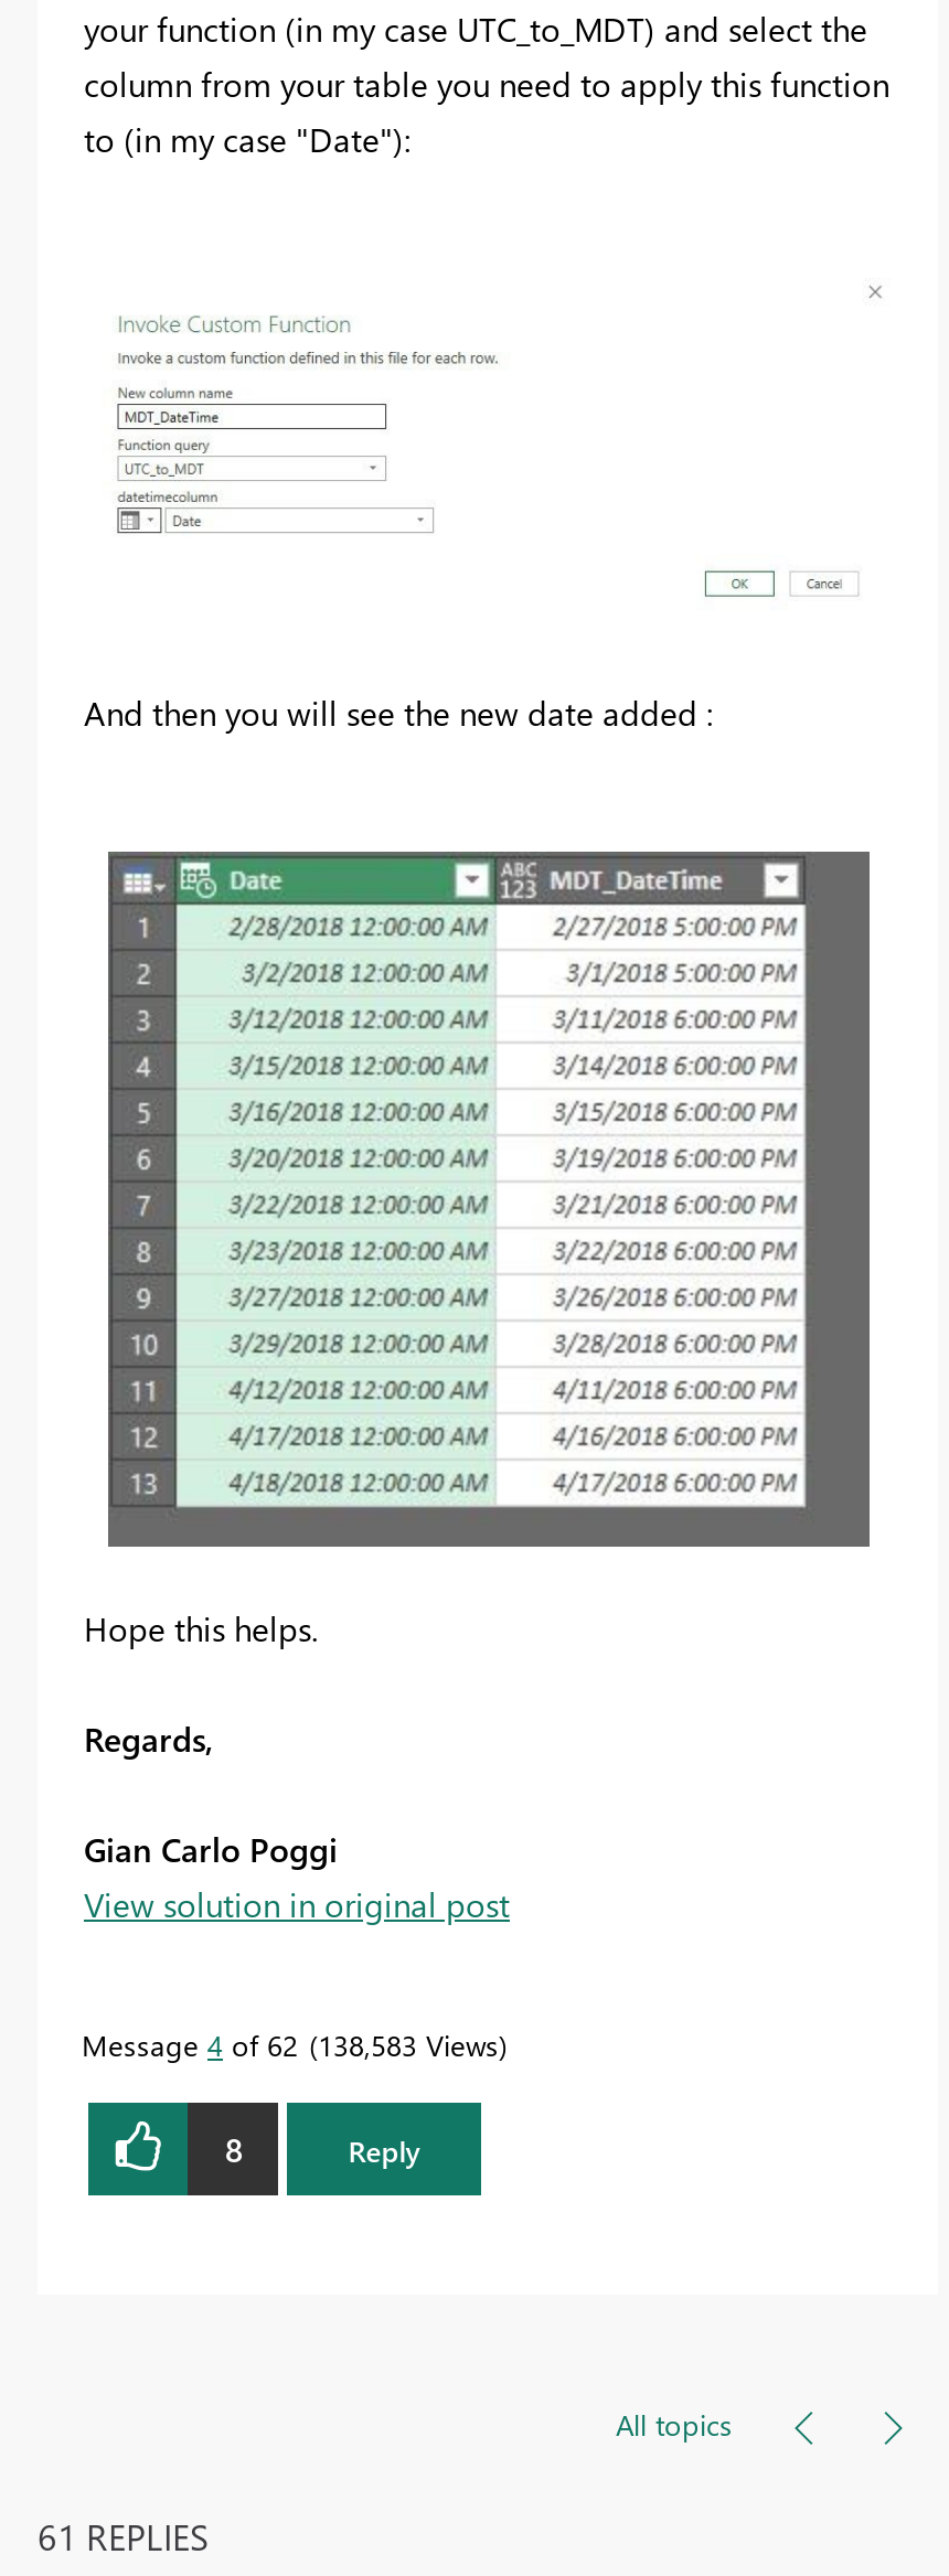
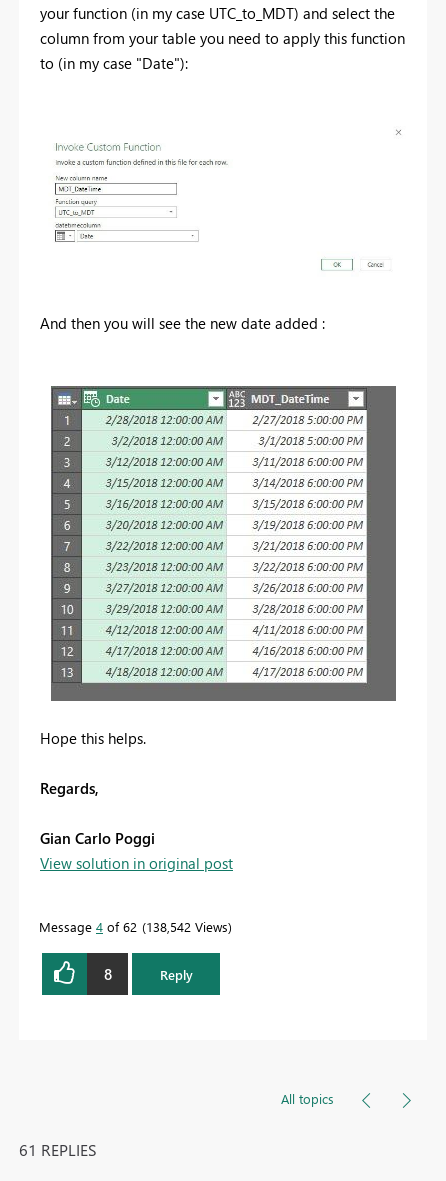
- Message 4 of 62 138,583 Views
+ Message 4 of 62 138,542 Views
